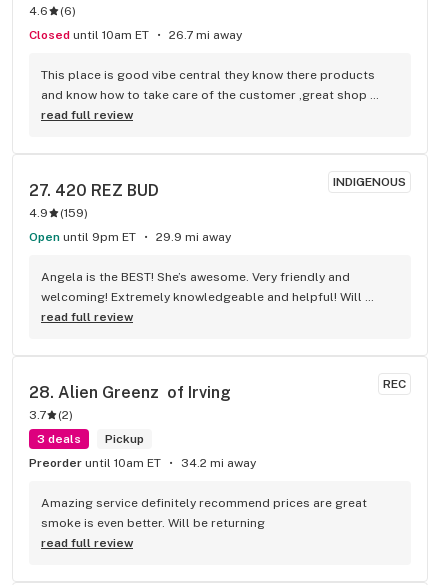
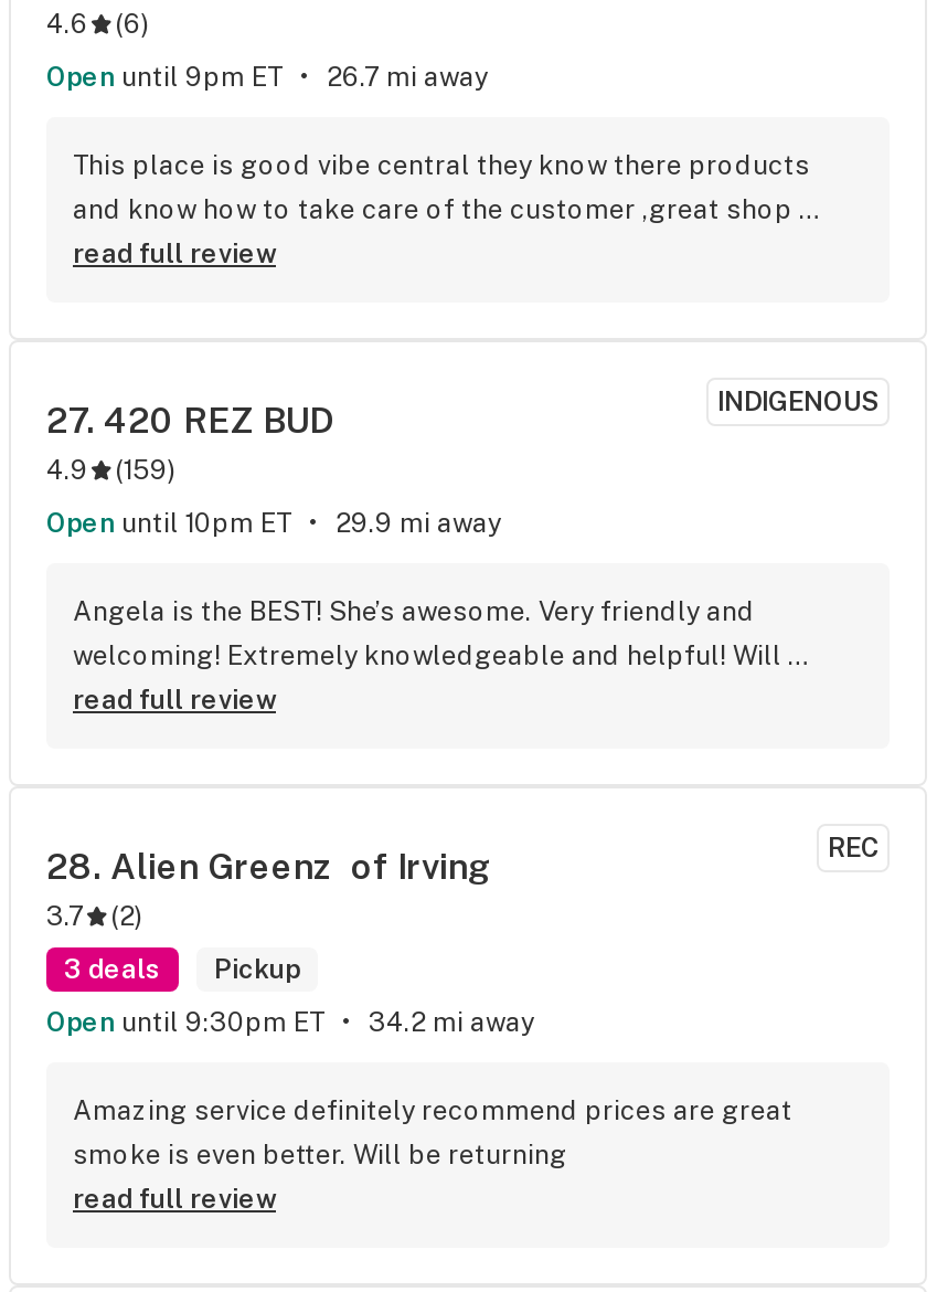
- Closed until 10am ET

moved up: Open until 9pm ET

+ Open until 10pm ET

- Preorder until 10am ET
+ Open until 9:30pm ET
